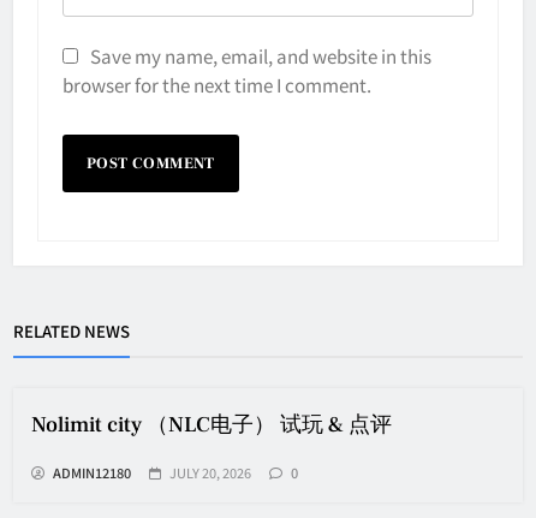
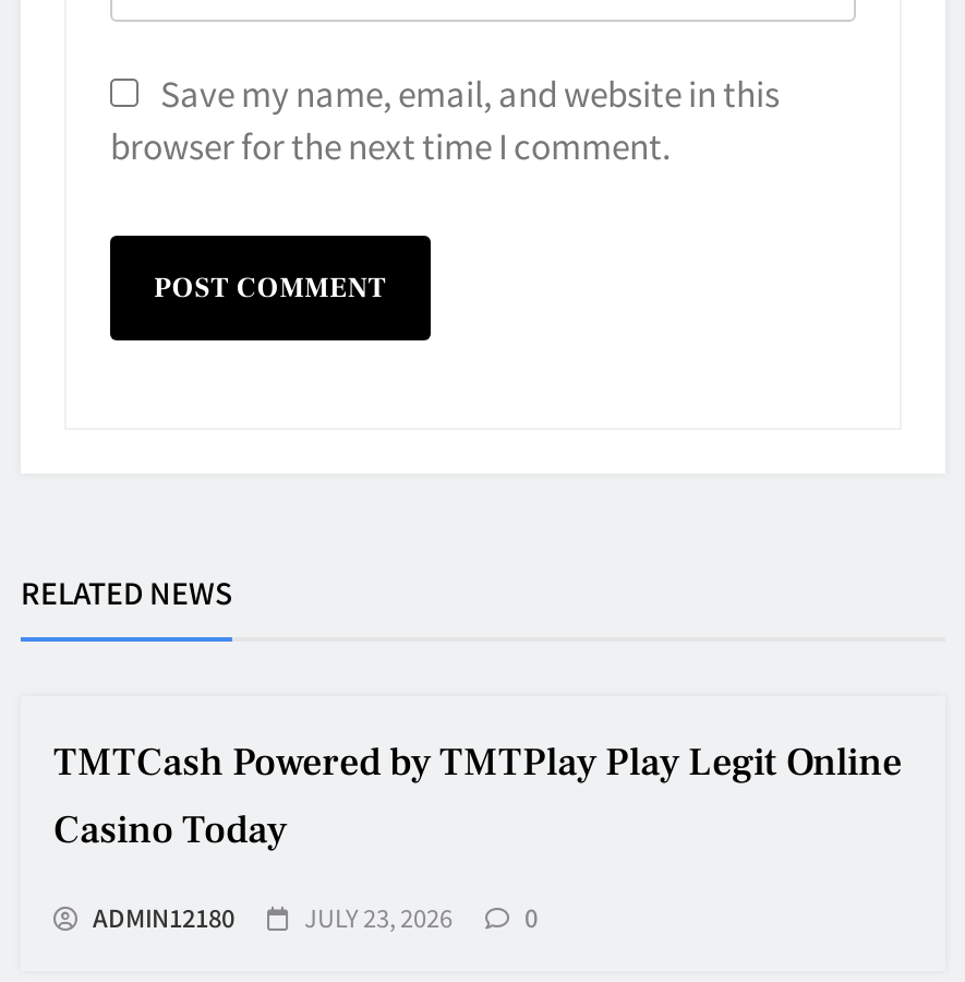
- Nolimit city （NLC电子） 试玩 & 点评
+ TMTCash Powered by TMTPlay Play Legit Online
+ Casino Today

- ADMIN12180 JULY 20, 2026
+ ADMIN12180 JULY 23, 2026
